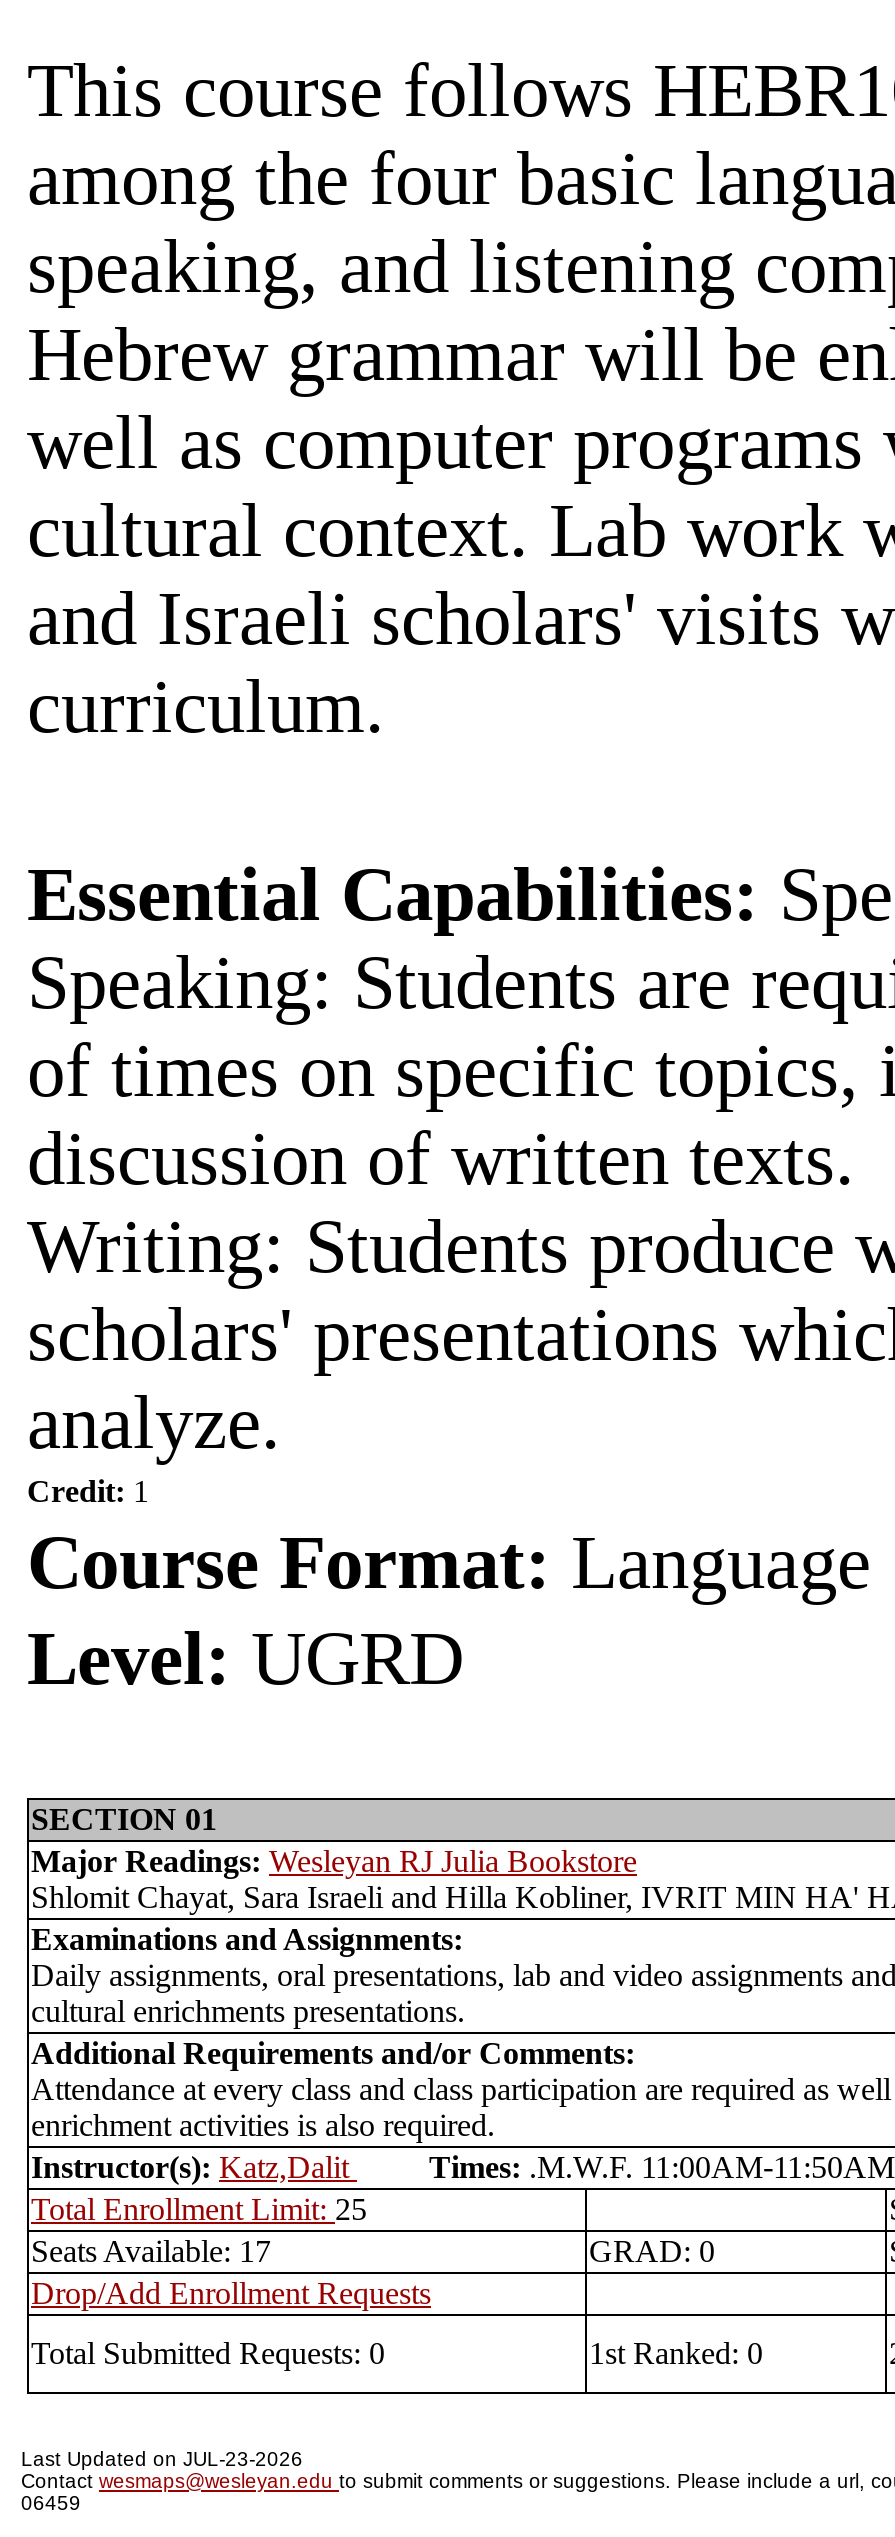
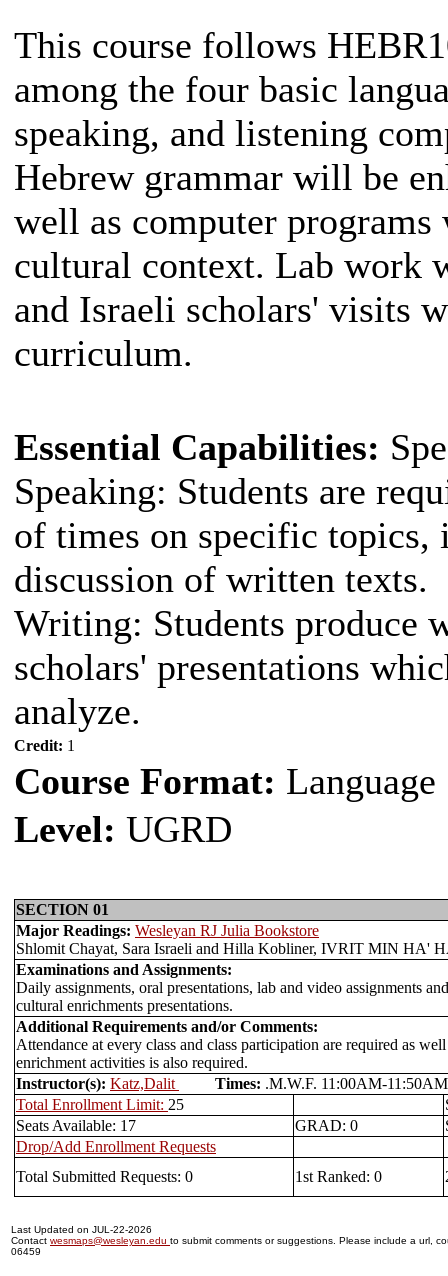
- Last Updated on JUL-23-2026
+ Last Updated on JUL-22-2026
